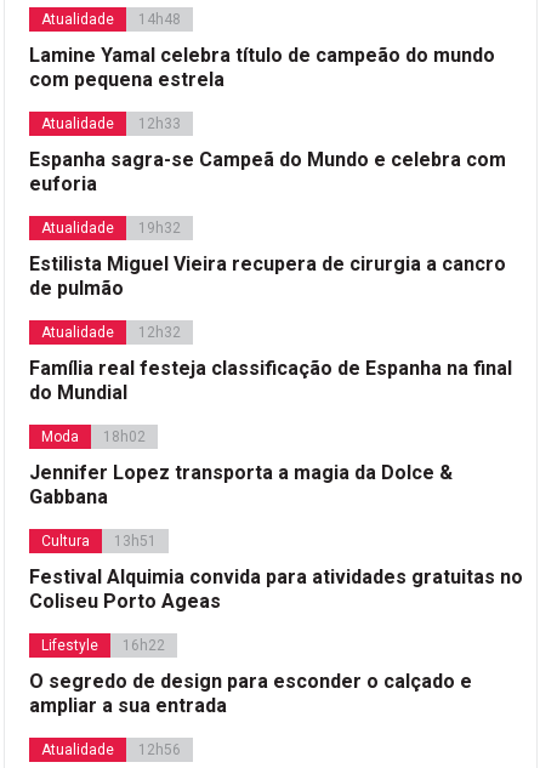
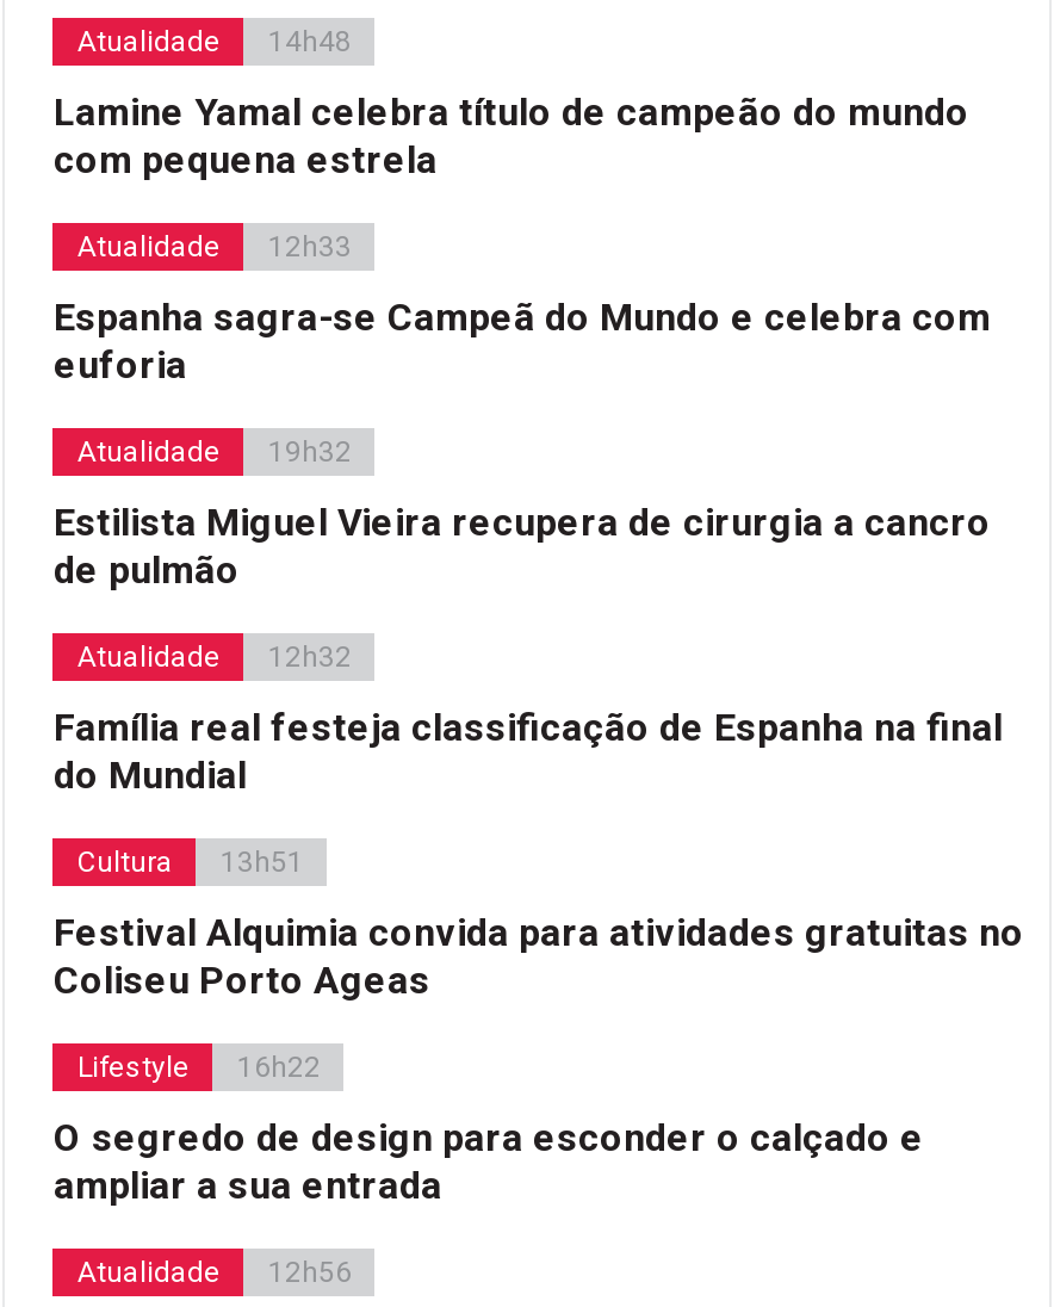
- Moda
- 18h02
- Jennifer Lopez transporta a magia da Dolce &
- Gabbana
